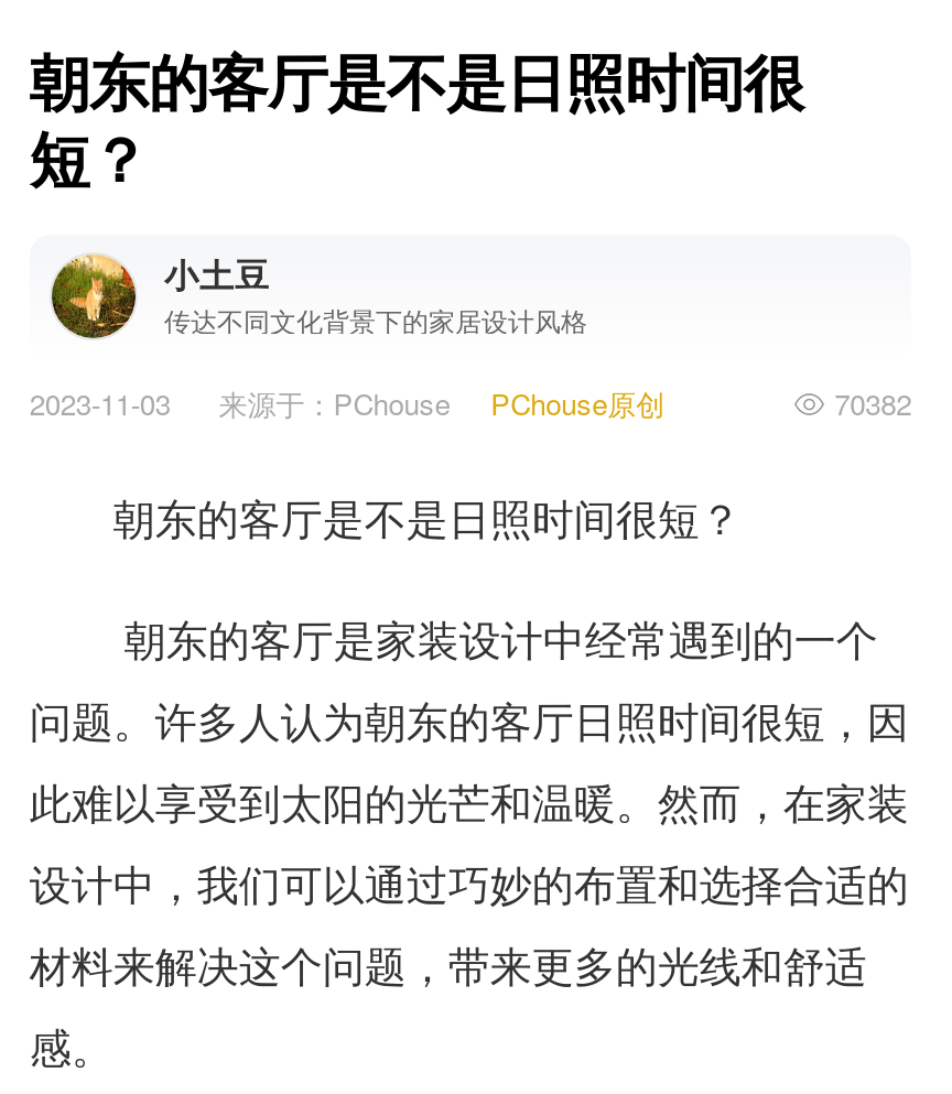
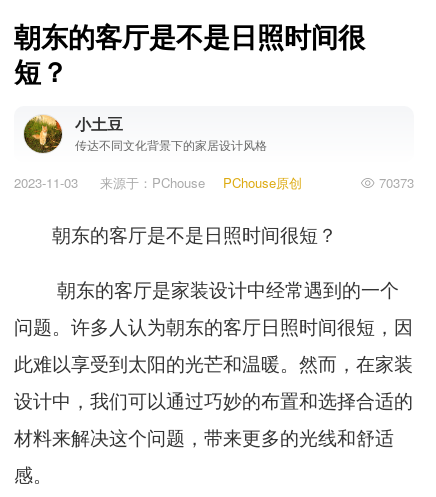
- 70382
+ 70373
